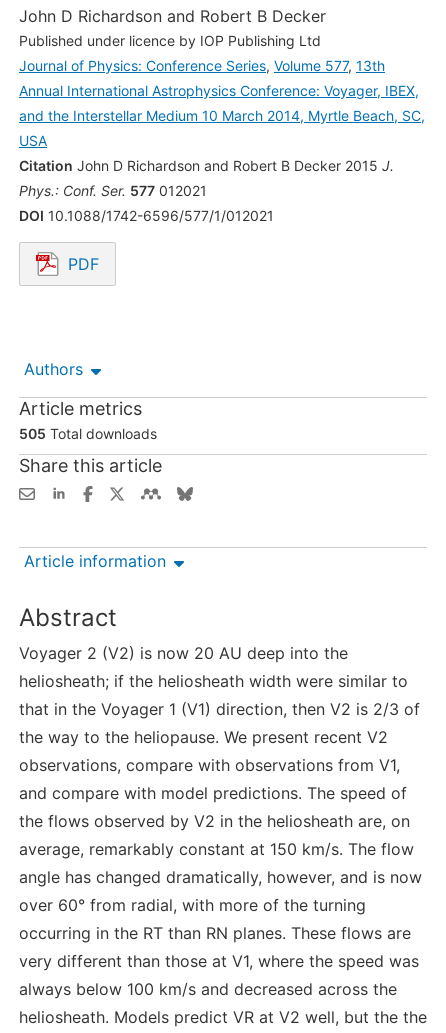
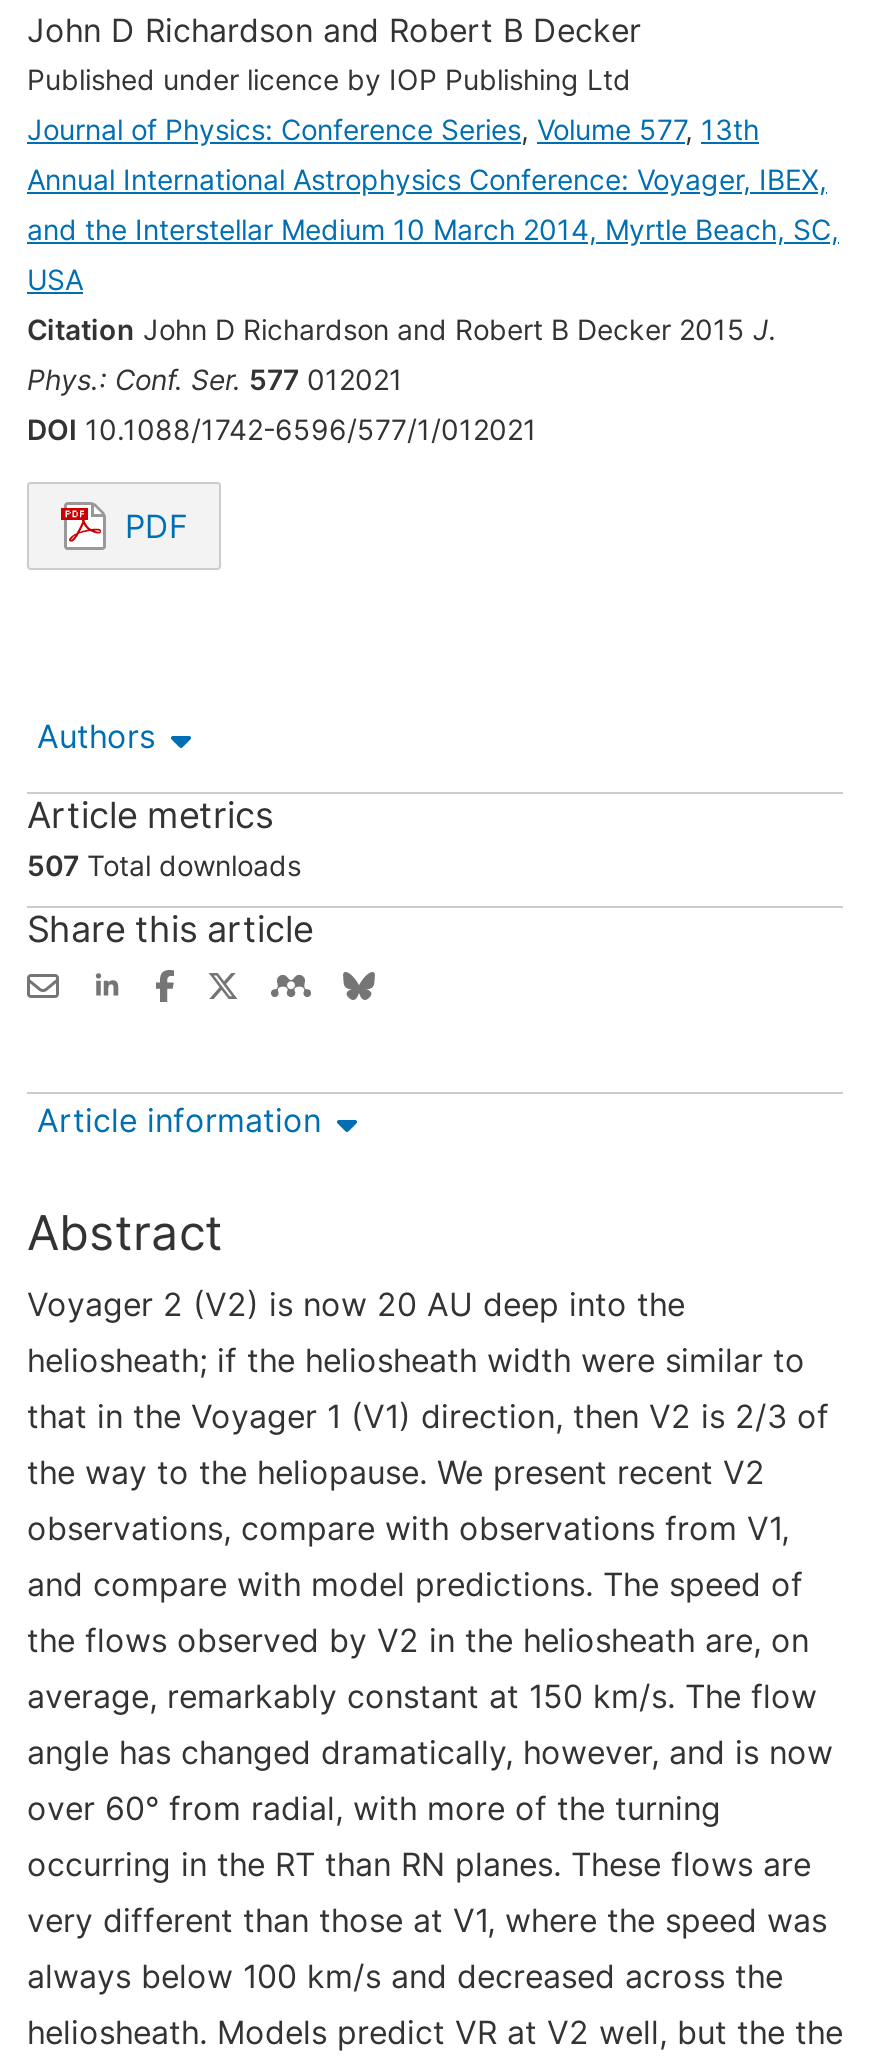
- 505 Total downloads
+ 507 Total downloads
